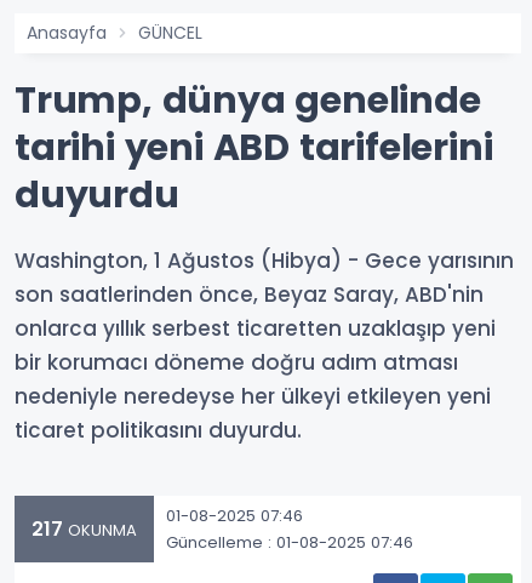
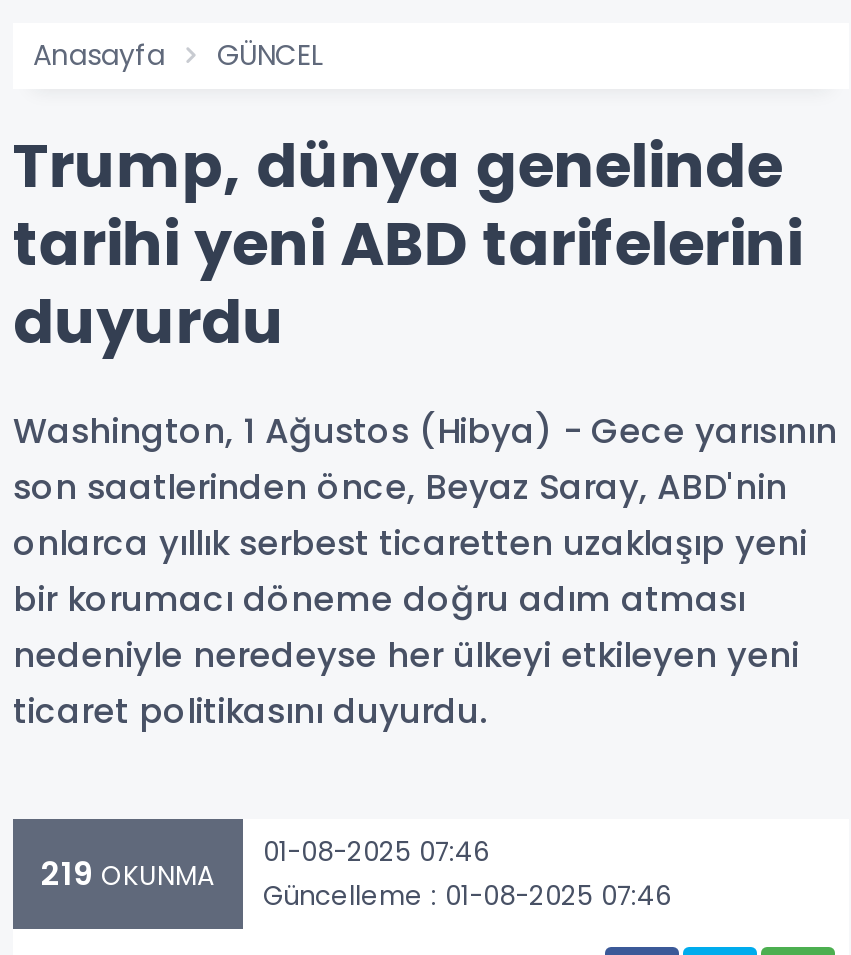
- 217 OKUNMA 01-08-2025 07:46 Güncelleme : 01-08-2025 07:46
+ 219 OKUNMA 01-08-2025 07:46 Güncelleme : 01-08-2025 07:46
